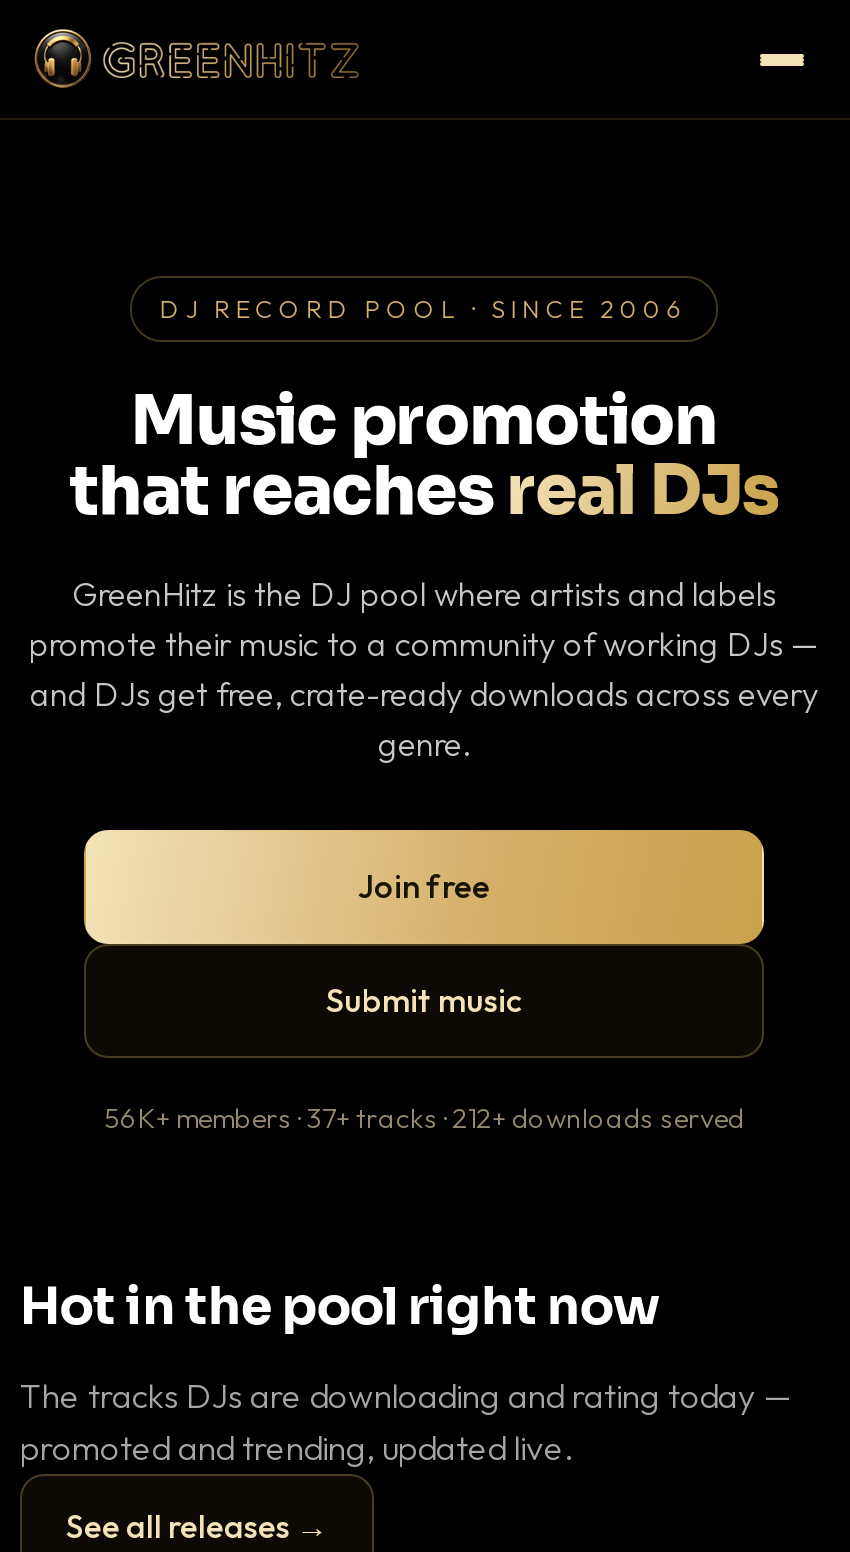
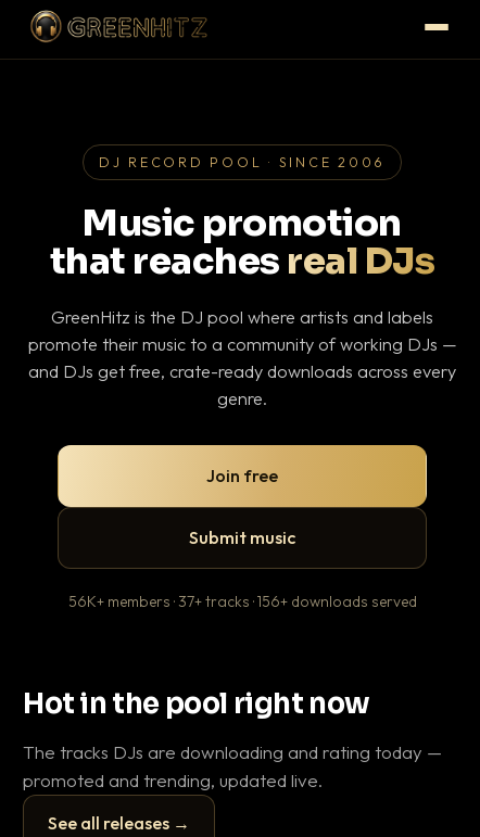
- 56K+ members · 37+ tracks · 212+ downloads served
+ 56K+ members · 37+ tracks · 156+ downloads served
